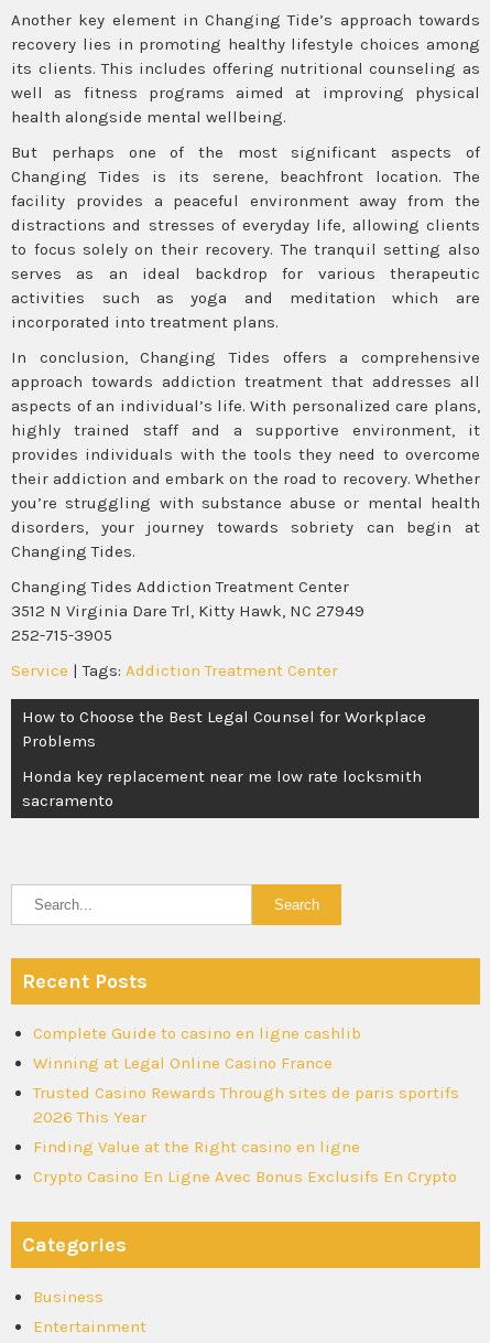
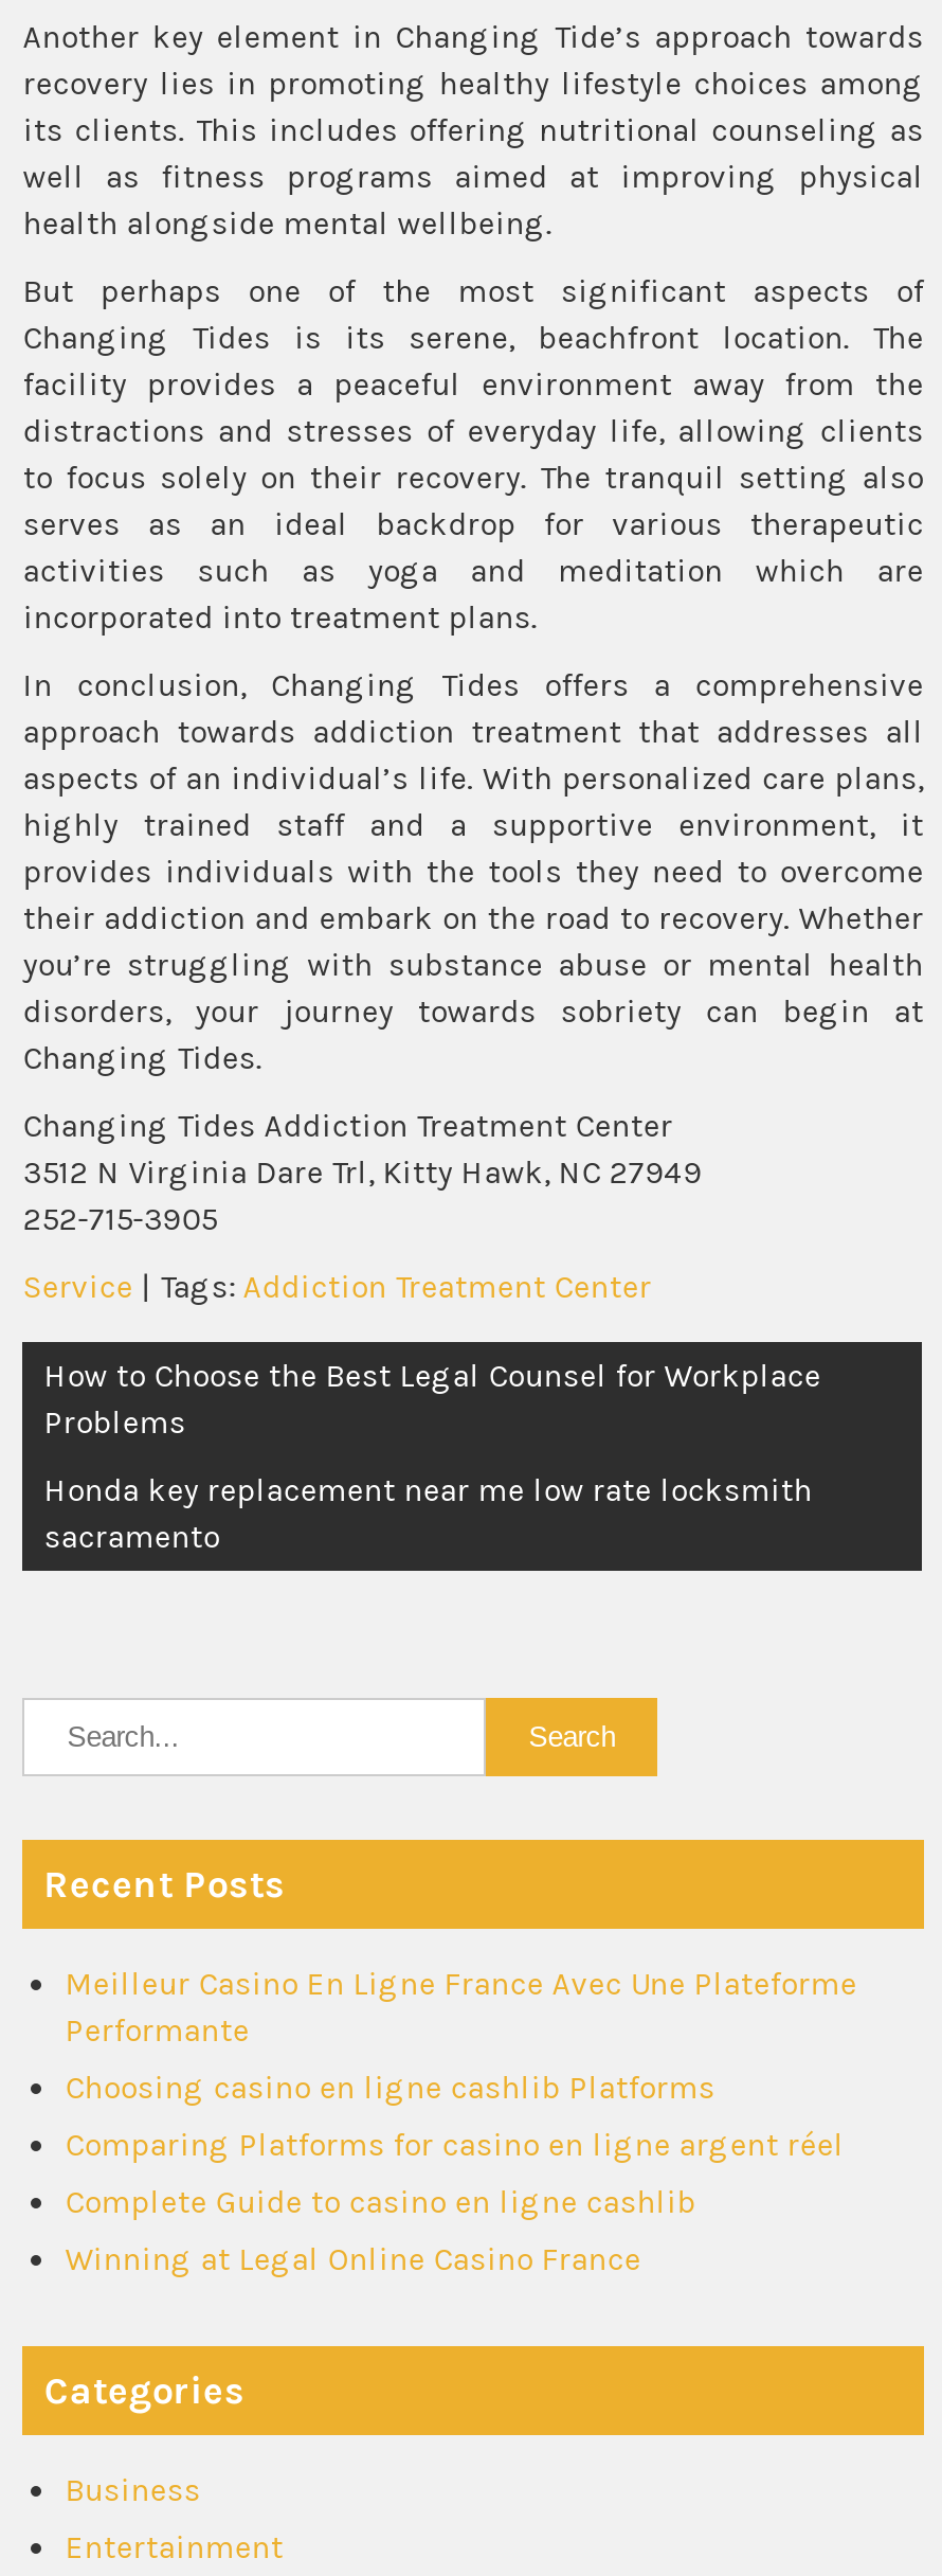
+ Meilleur Casino En Ligne France Avec Une Plateforme
+ Performante
+ Choosing casino en ligne cashlib Platforms
+ Comparing Platforms for casino en ligne argent réel

moved down: Complete Guide to casino en ligne cashlib | Winning at Legal Online Casino France

- Trusted Casino Rewards Through sites de paris sportifs
- 2026 This Year
- Finding Value at the Right casino en ligne
- Crypto Casino En Ligne Avec Bonus Exclusifs En Crypto
